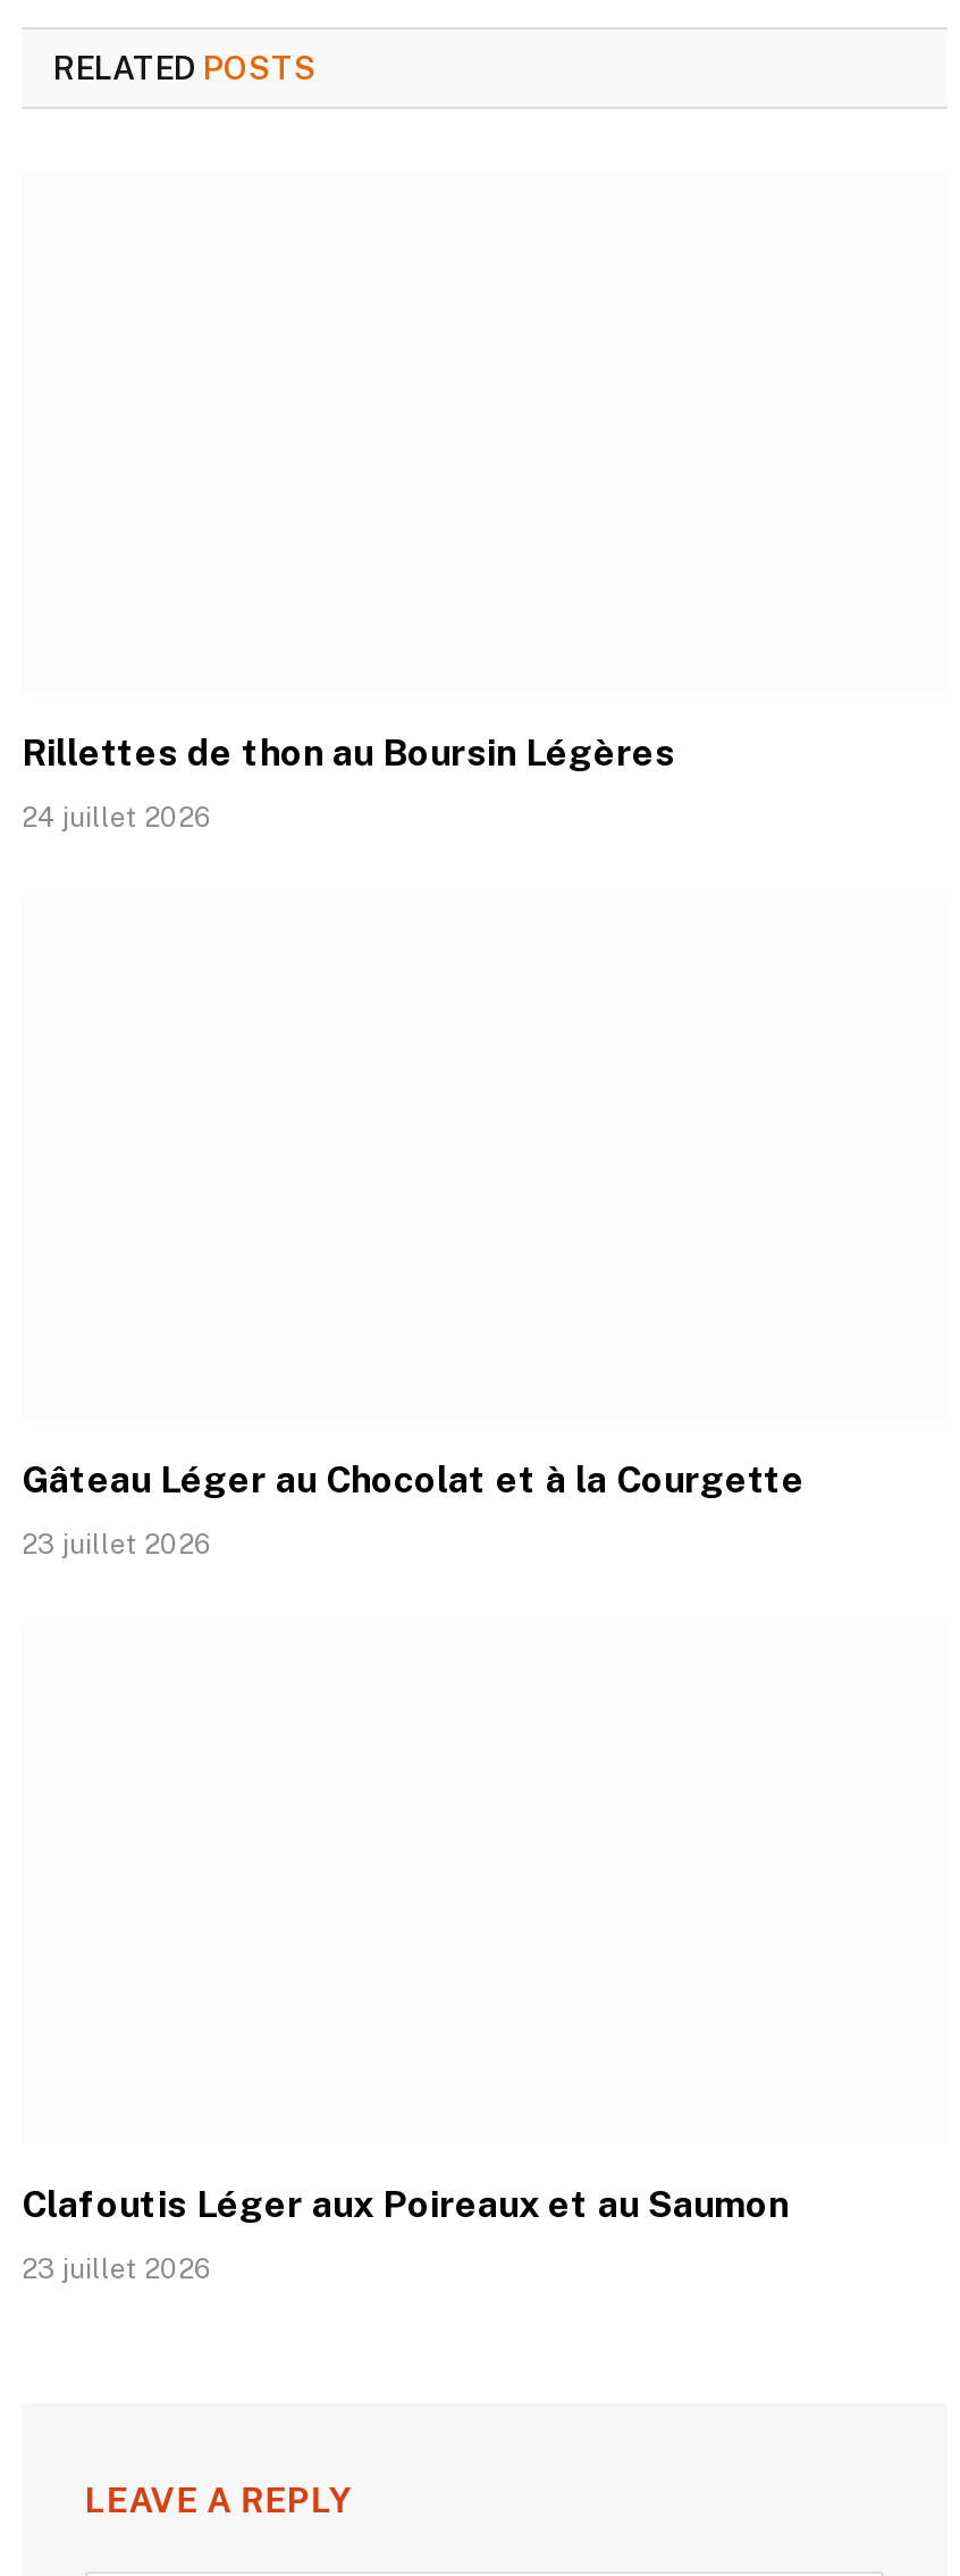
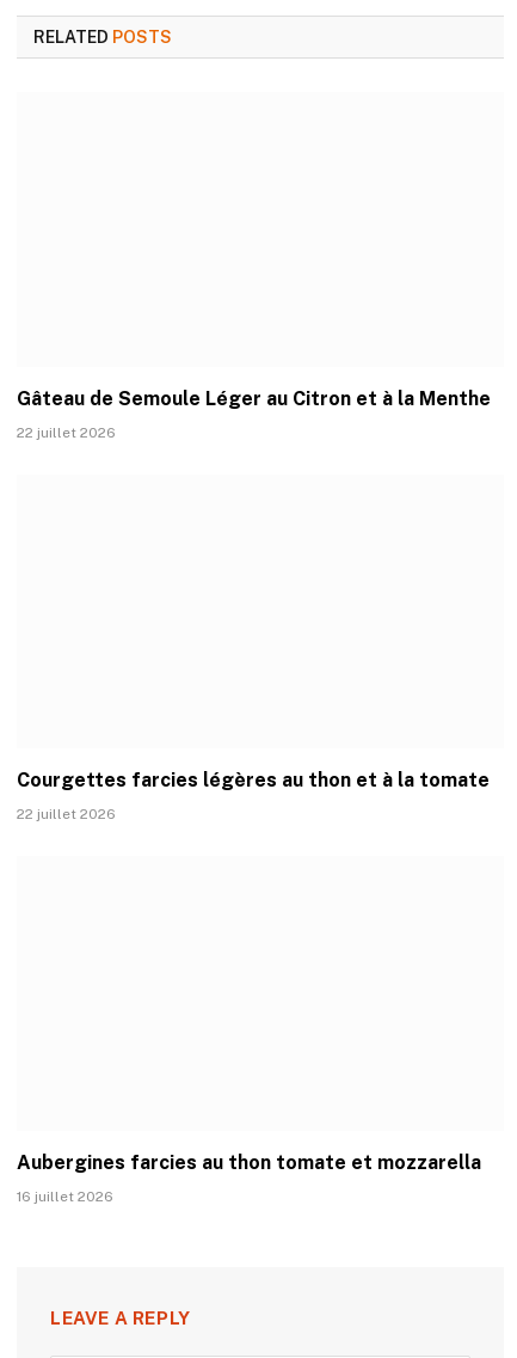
- Rillettes de thon au Boursin Légères
+ Gâteau de Semoule Léger au Citron et à la Menthe

- 24 juillet 2026
+ 22 juillet 2026

- Gâteau Léger au Chocolat et à la Courgette
+ Courgettes farcies légères au thon et à la tomate

- 23 juillet 2026
+ 22 juillet 2026

- Clafoutis Léger aux Poireaux et au Saumon
+ Aubergines farcies au thon tomate et mozzarella

- 23 juillet 2026
+ 16 juillet 2026
